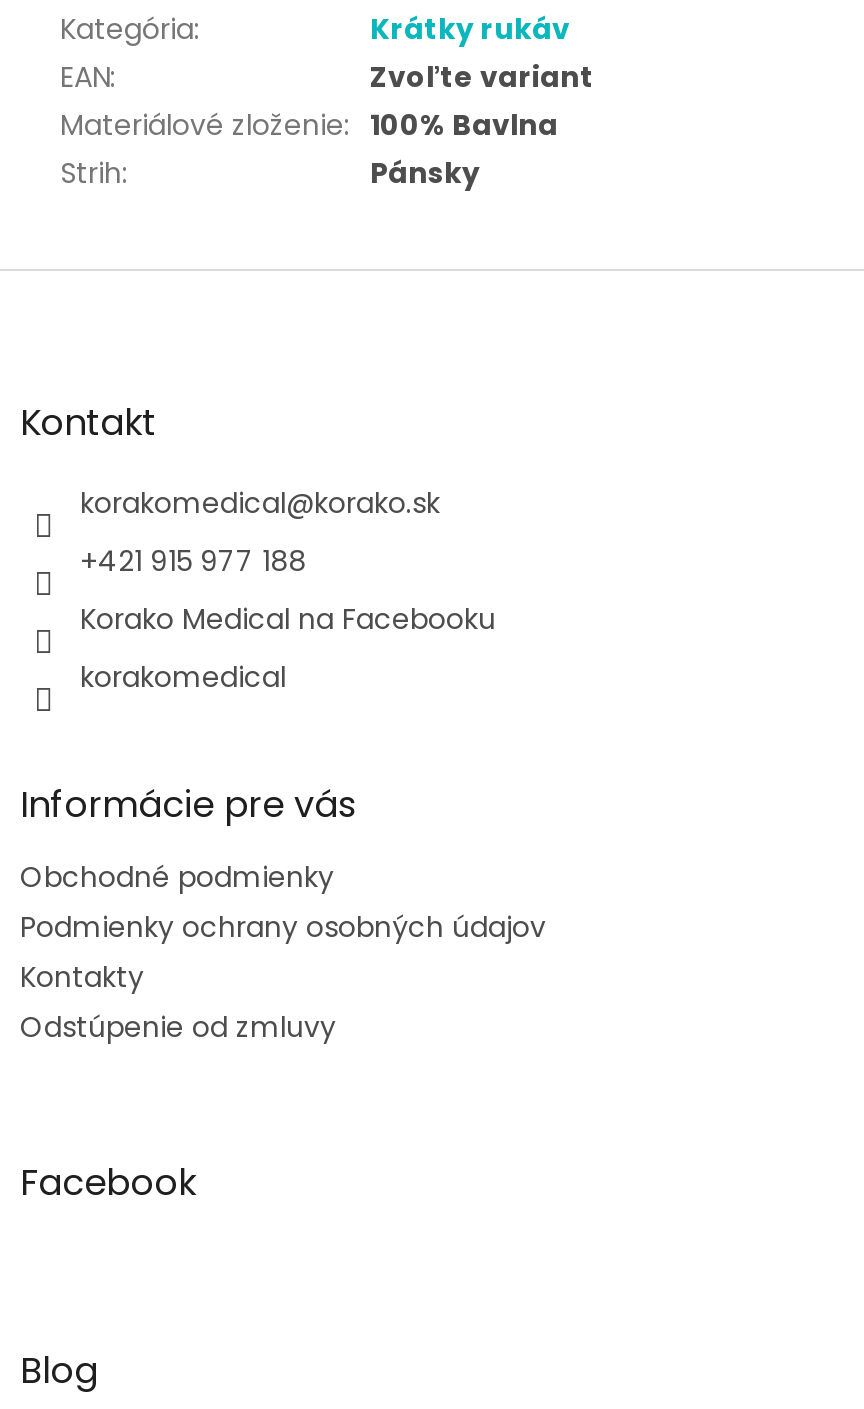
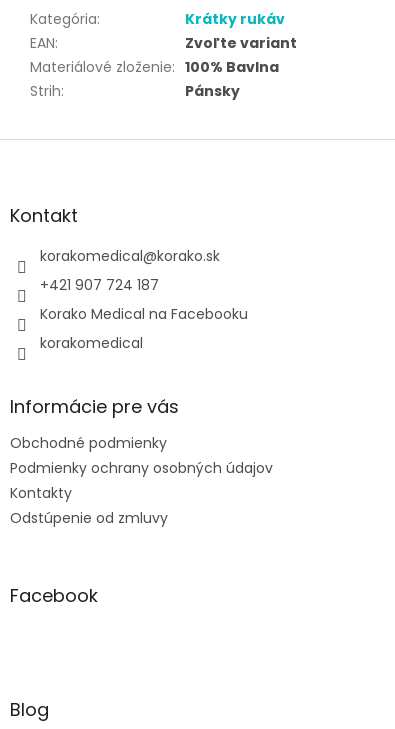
- +421 915 977 188
+ +421 907 724 187
